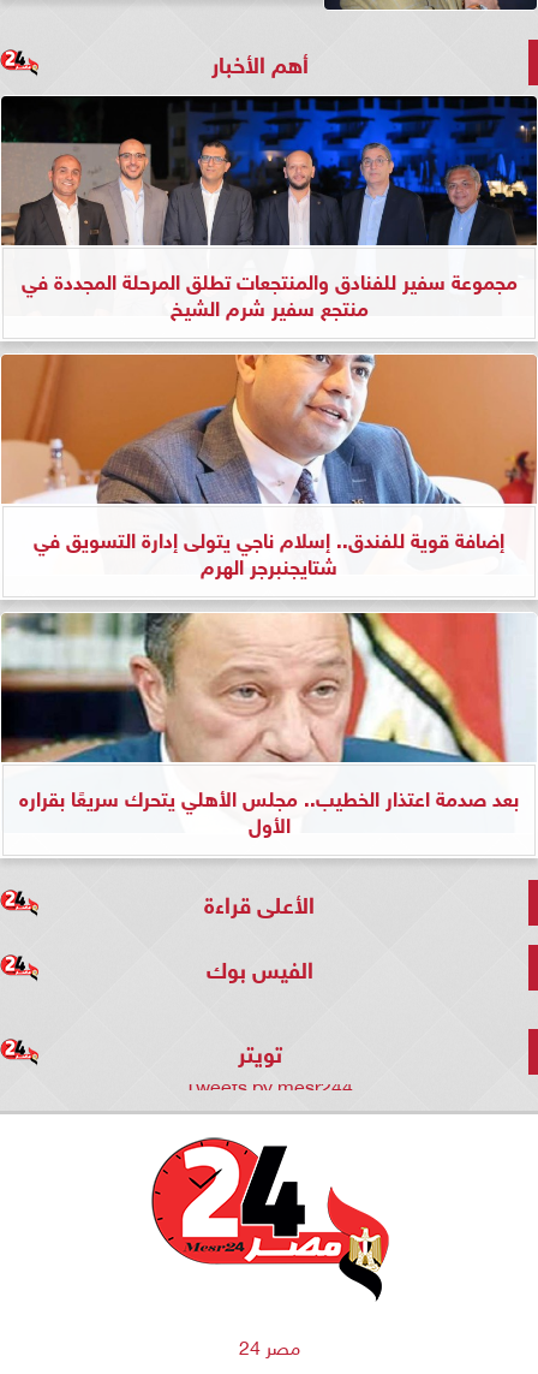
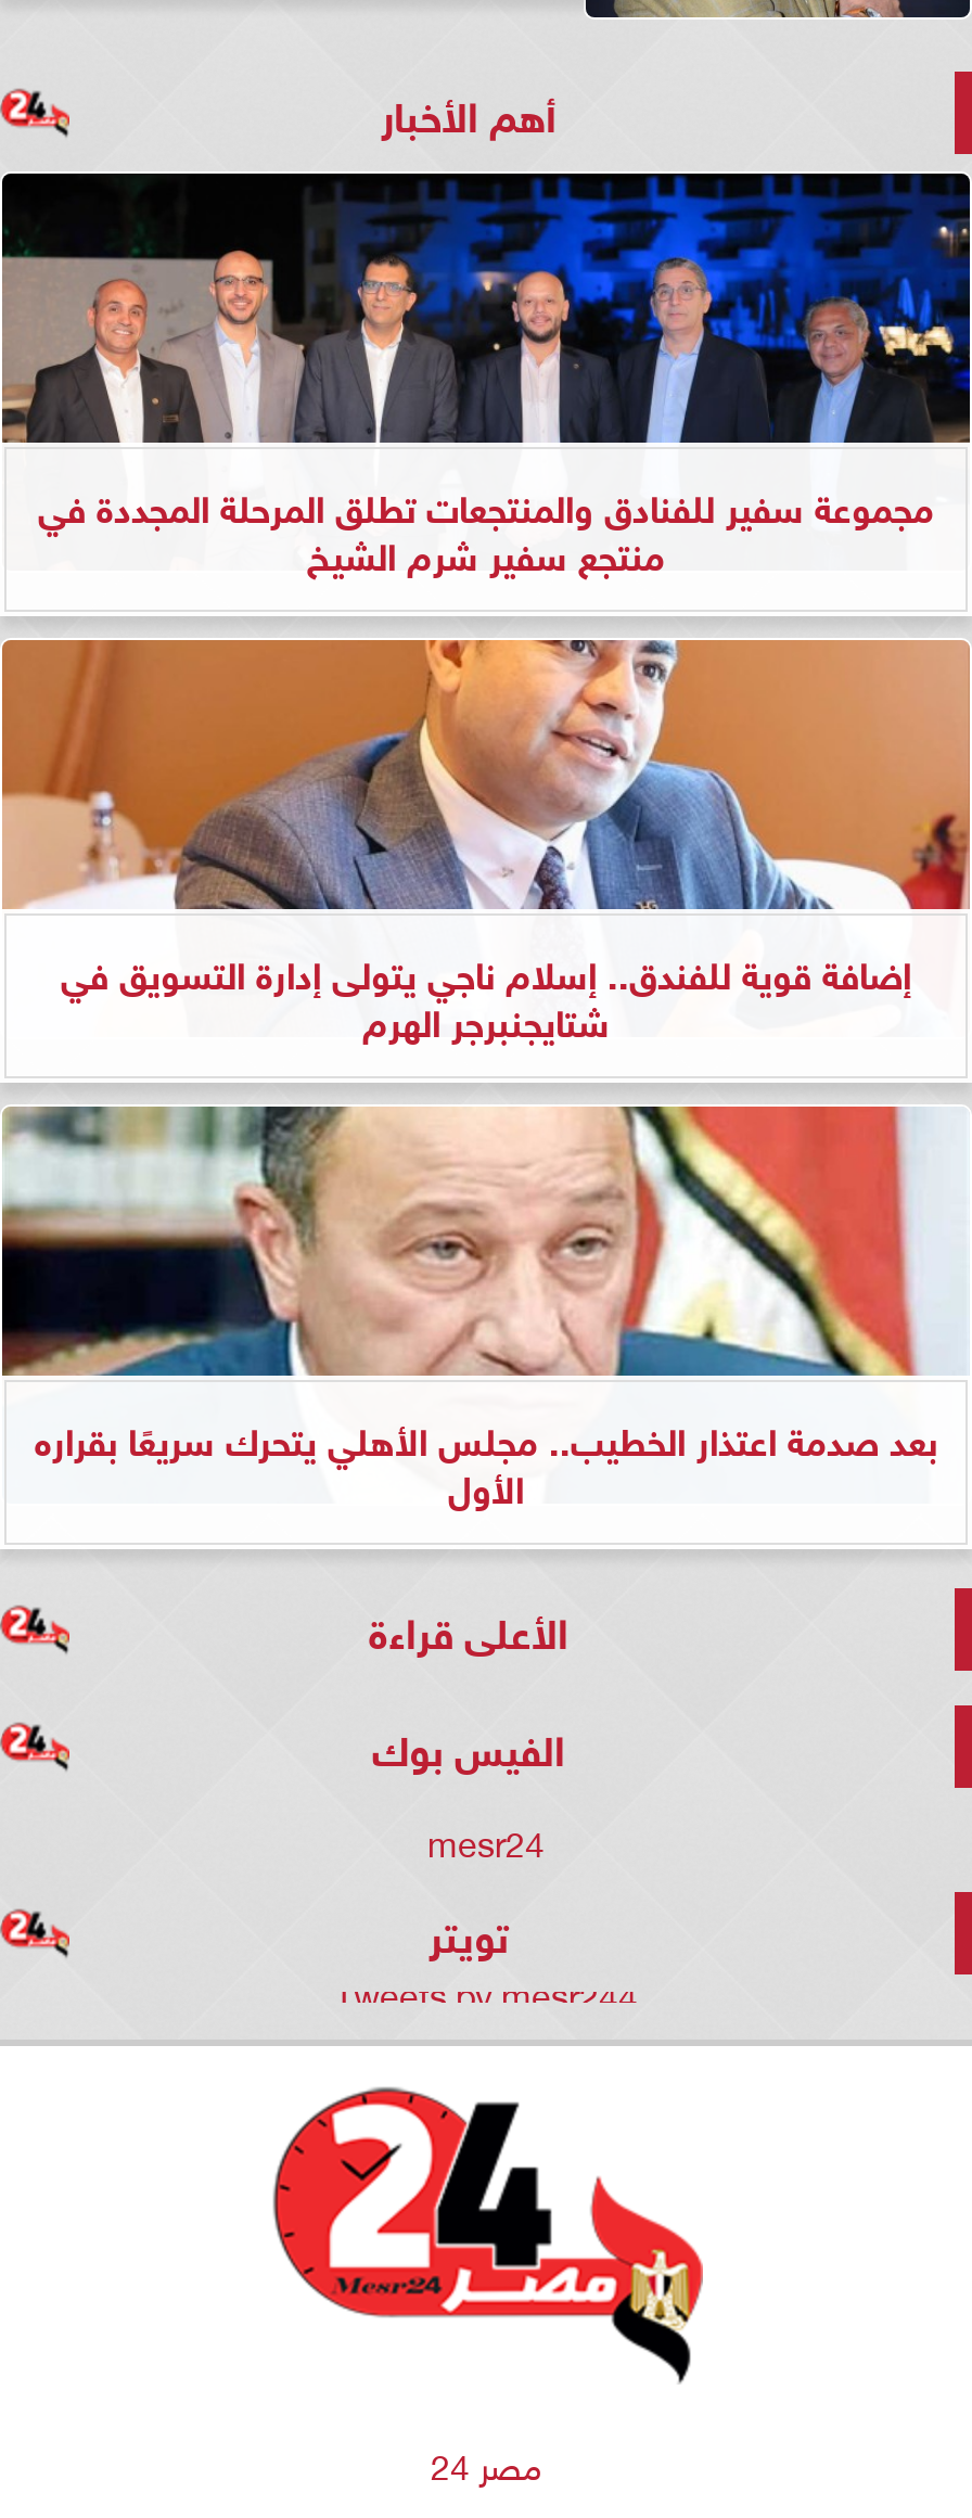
+ mesr24
